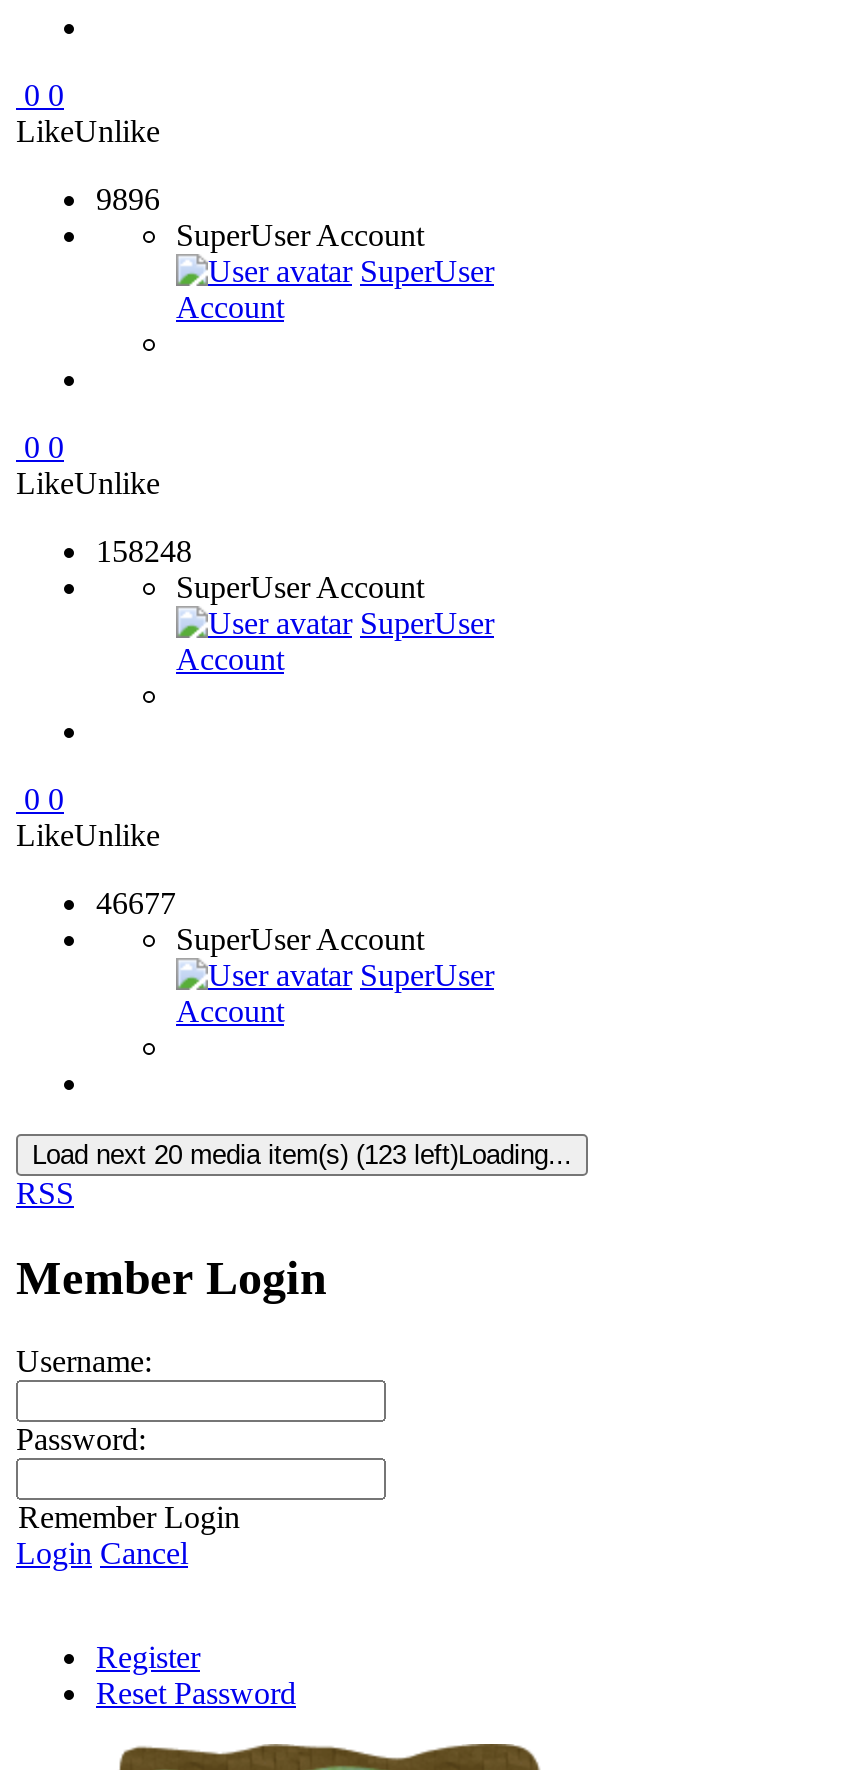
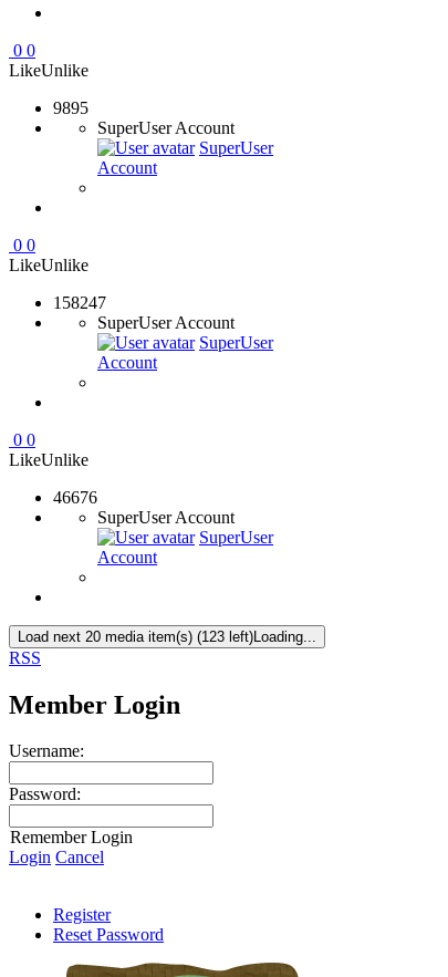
- 9896
+ 9895

- 158248
+ 158247

- 46677
+ 46676
